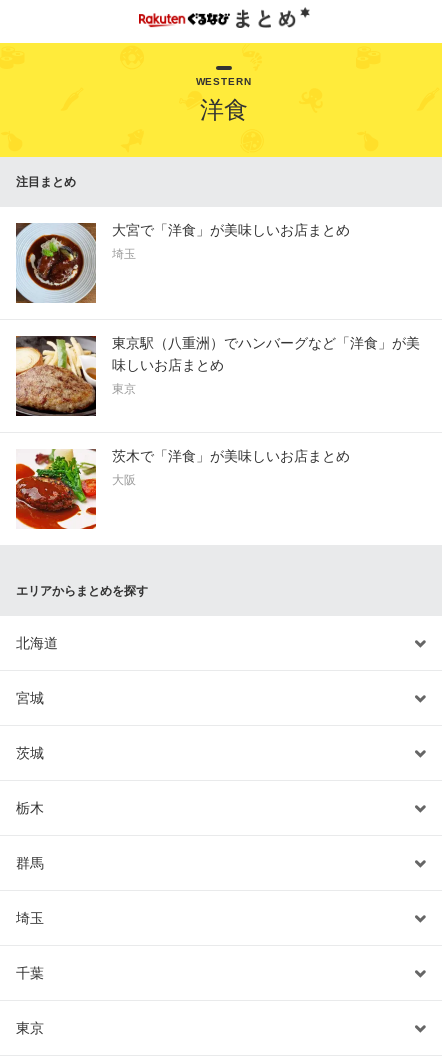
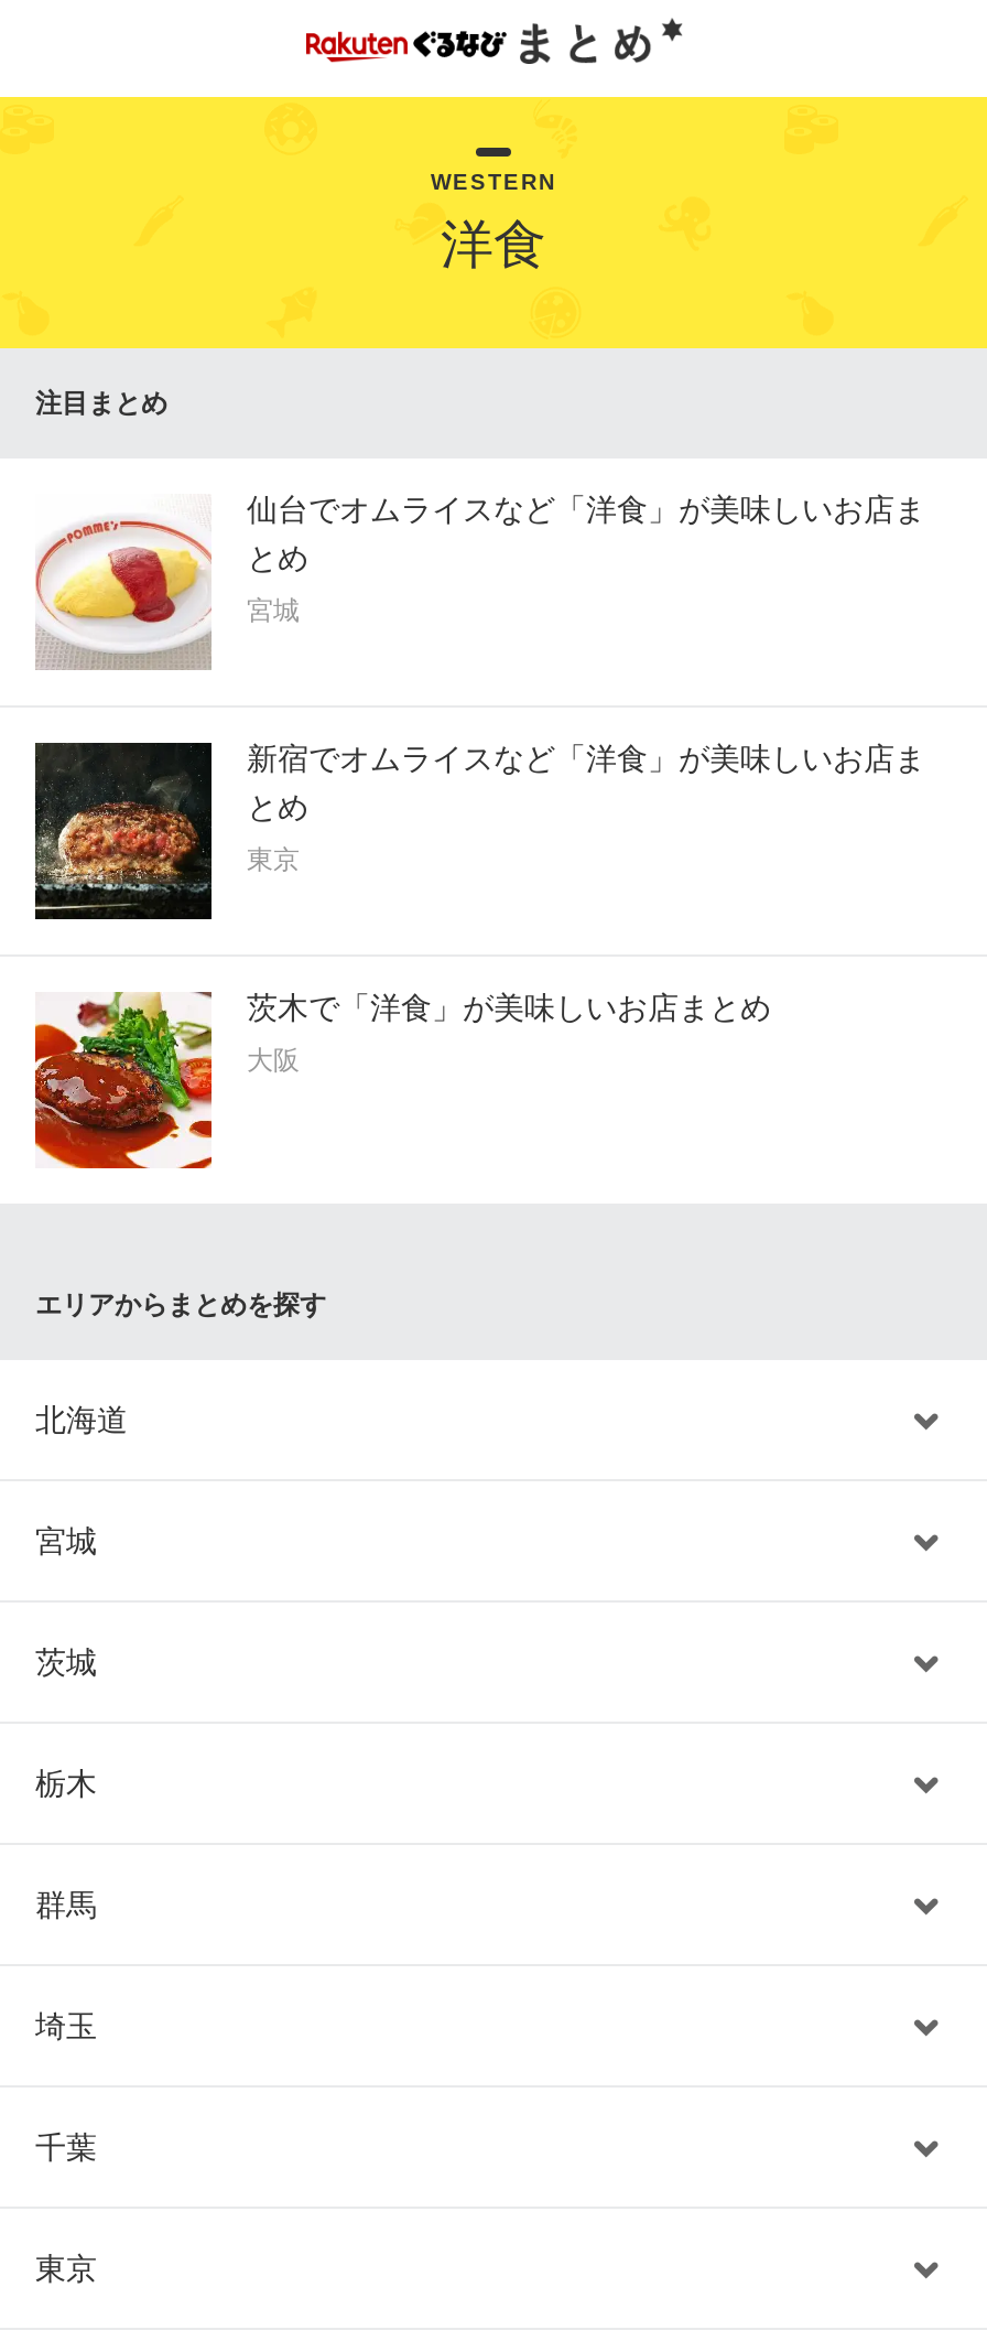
- [image]
- 大宮で「洋食」が美味しいお店まとめ
+ [image]
+ 仙台でオムライスなど「洋食」が美味しいお店ま
+ とめ

- 埼玉
+ 宮城

- [image]
- 東京駅（八重洲）でハンバーグなど「洋食」が美
- 味しいお店まとめ
+ [image]
+ 新宿でオムライスなど「洋食」が美味しいお店ま
+ とめ
